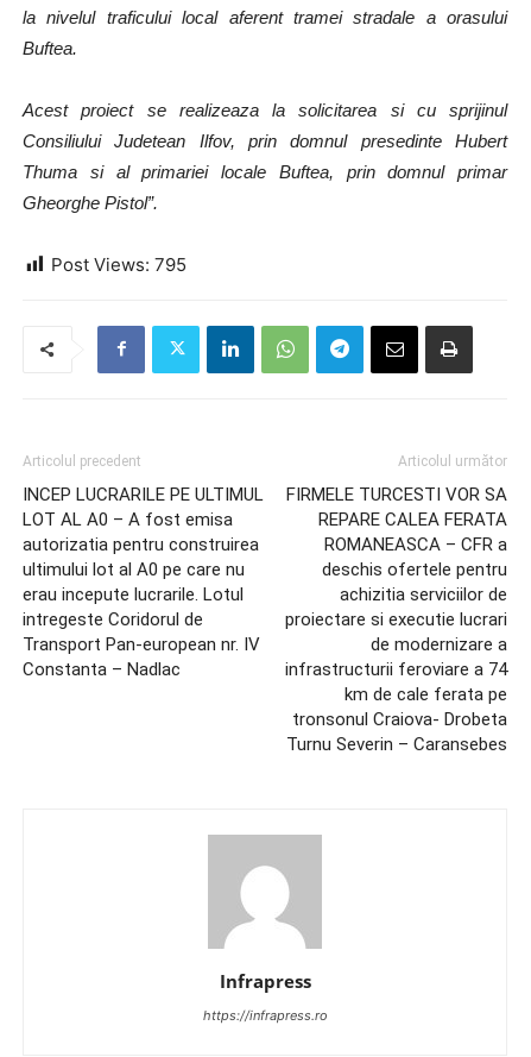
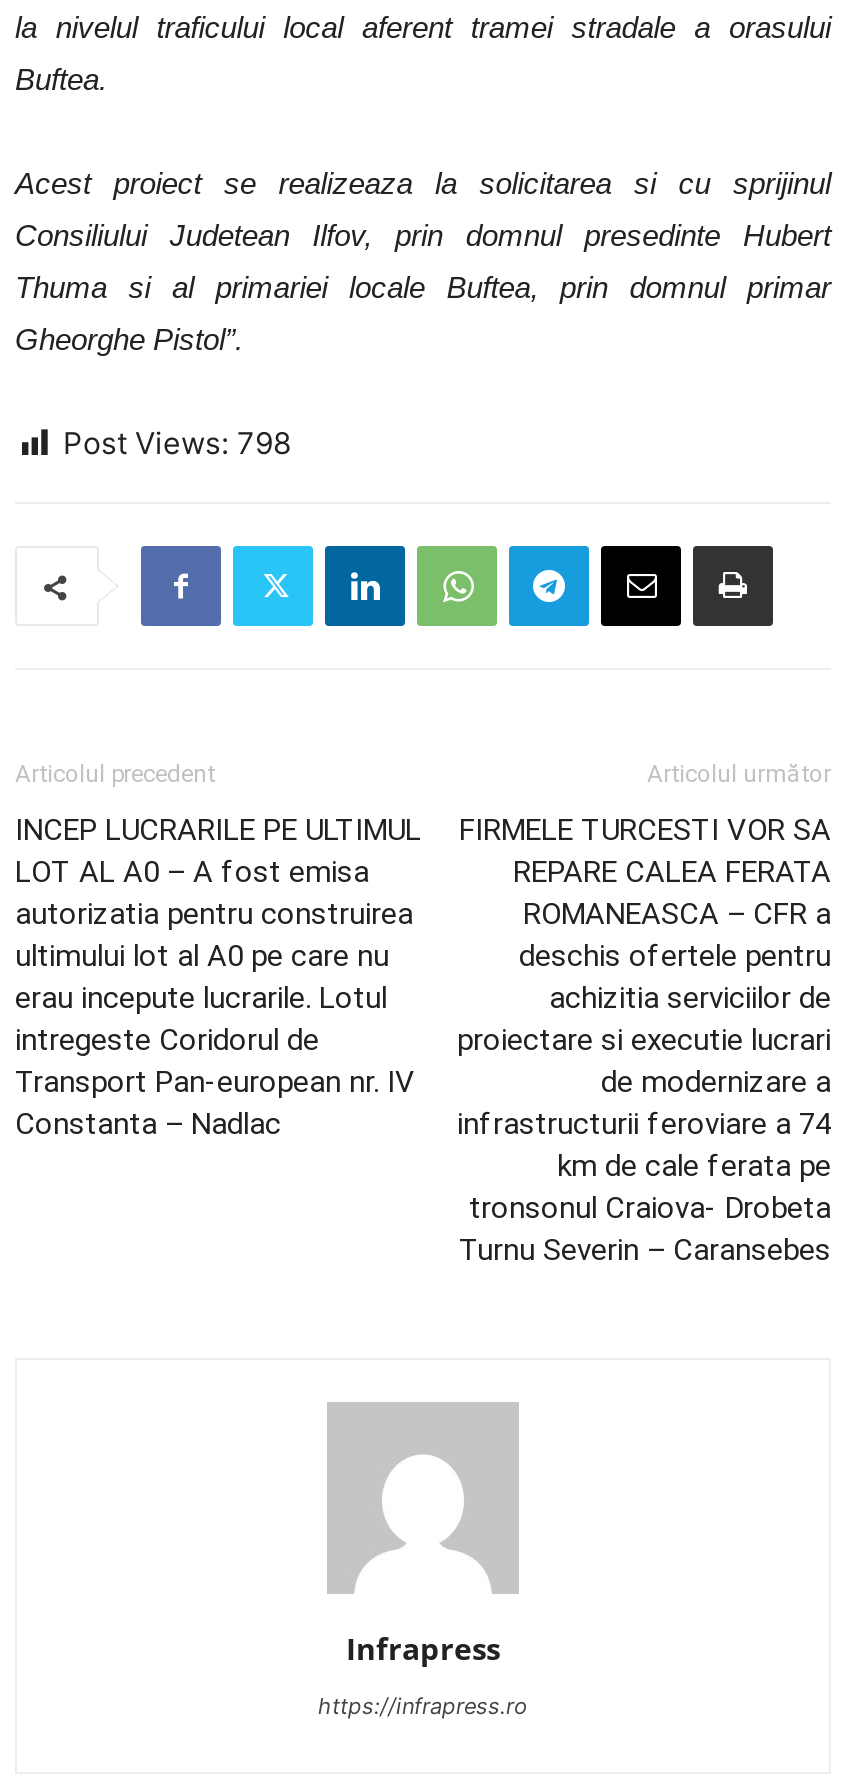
- Post Views: 795
+ Post Views: 798
